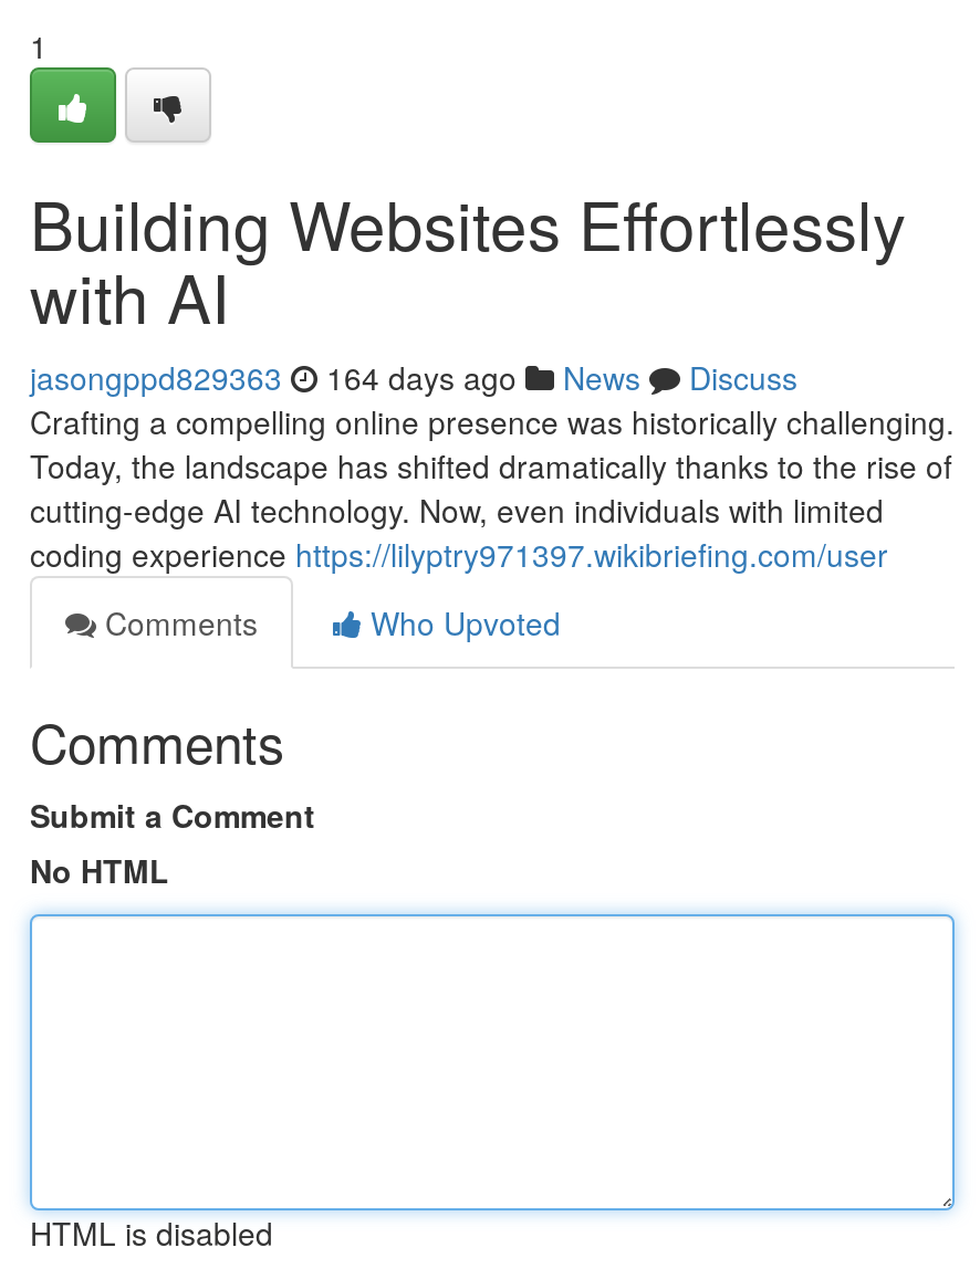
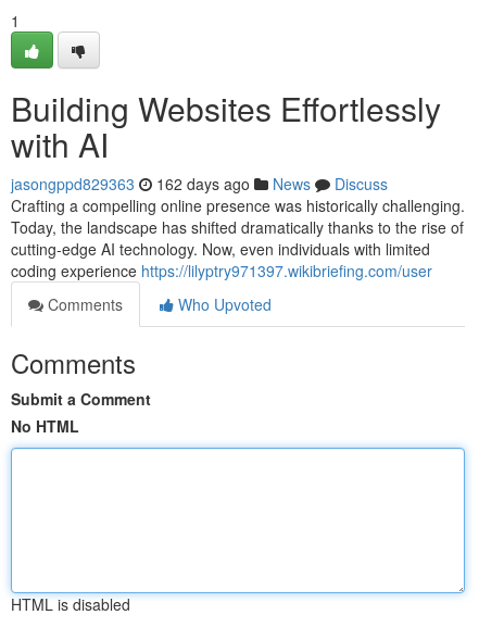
- jasongppd829363 164 days ago News Discuss
+ jasongppd829363 162 days ago News Discuss
